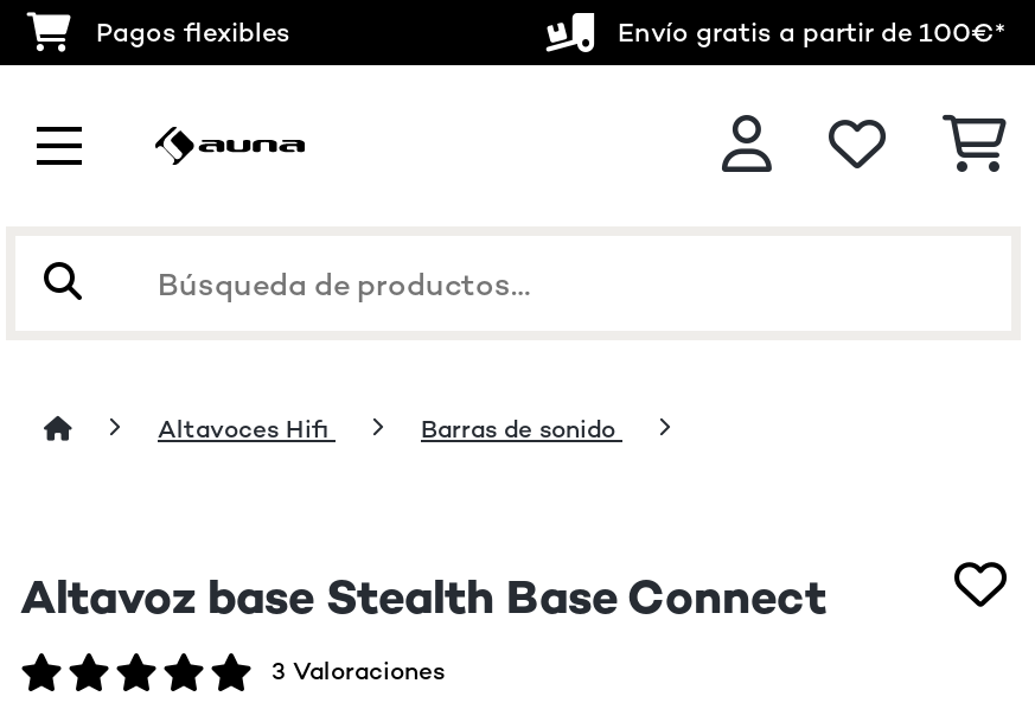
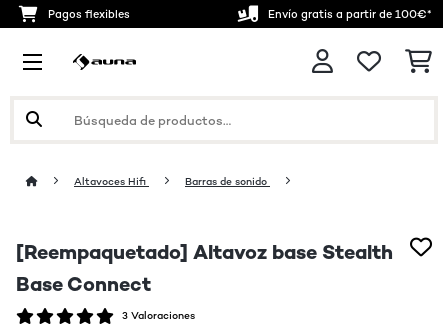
- Altavoz base Stealth Base Connect
+ [Reempaquetado] Altavoz base Stealth
+ Base Connect
